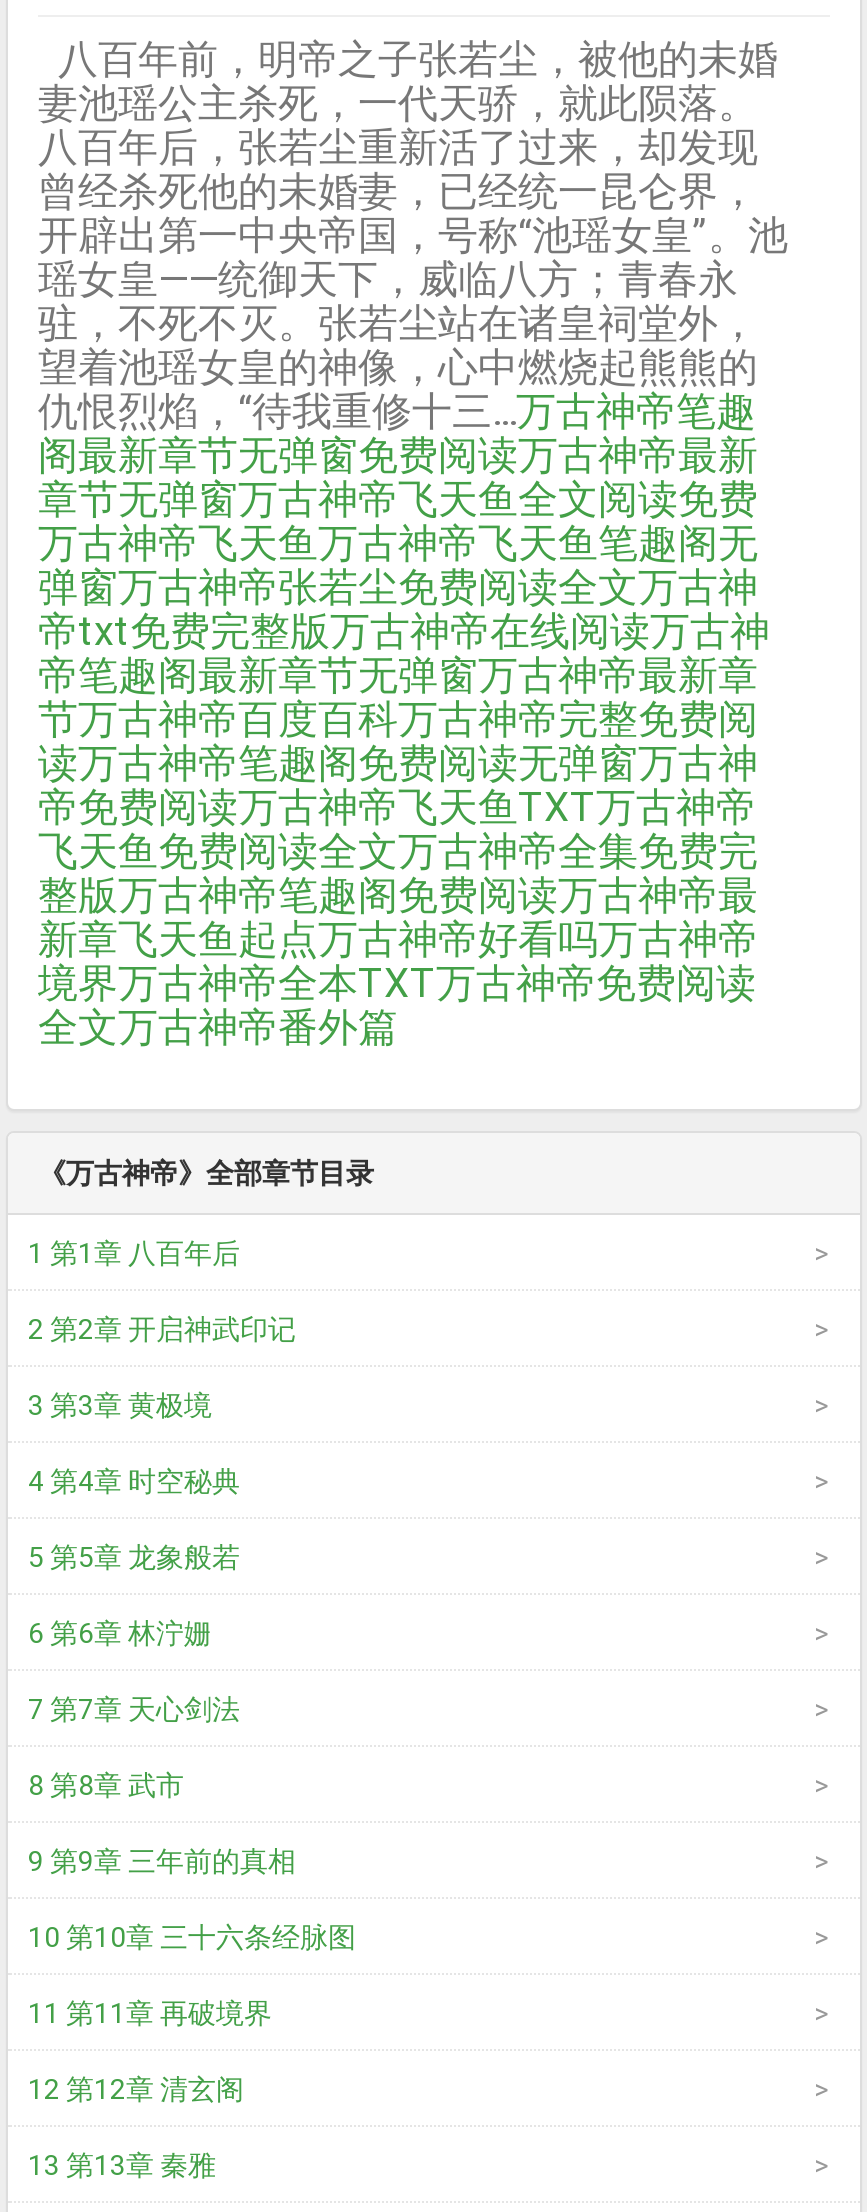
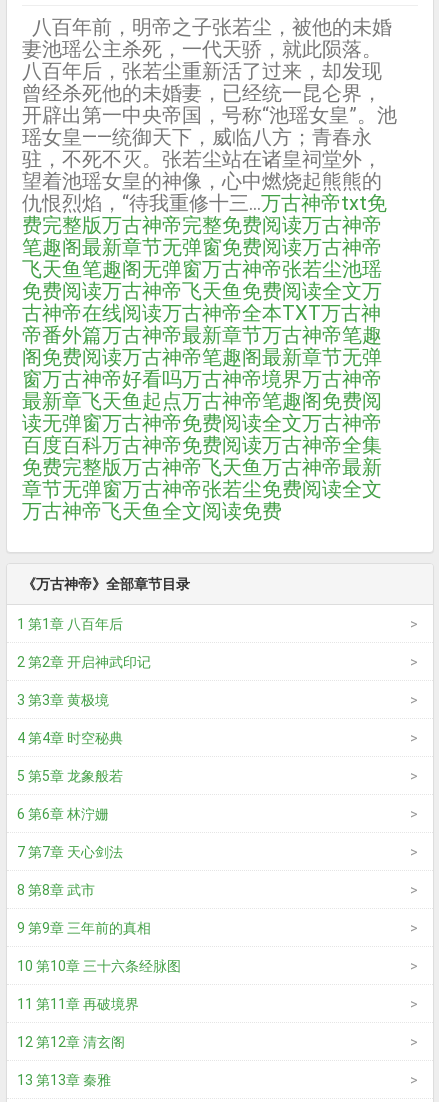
- 仇恨烈焰，“待我重修十三...万古神帝笔趣
- 阁最新章节无弹窗免费阅读万古神帝最新
- 章节无弹窗万古神帝飞天鱼全文阅读免费
- 万古神帝飞天鱼万古神帝飞天鱼笔趣阁无
- 弹窗万古神帝张若尘免费阅读全文万古神
- 帝txt免费完整版万古神帝在线阅读万古神
- 帝笔趣阁最新章节无弹窗万古神帝最新章
- 节万古神帝百度百科万古神帝完整免费阅
- 读万古神帝笔趣阁免费阅读无弹窗万古神
- 帝免费阅读万古神帝飞天鱼TXT万古神帝
- 飞天鱼免费阅读全文万古神帝全集免费完
- 整版万古神帝笔趣阁免费阅读万古神帝最
- 新章飞天鱼起点万古神帝好看吗万古神帝
- 境界万古神帝全本TXT万古神帝免费阅读
- 全文万古神帝番外篇
+ 仇恨烈焰，“待我重修十三...万古神帝txt免
+ 费完整版万古神帝完整免费阅读万古神帝
+ 笔趣阁最新章节无弹窗免费阅读万古神帝
+ 飞天鱼笔趣阁无弹窗万古神帝张若尘池瑶
+ 免费阅读万古神帝飞天鱼免费阅读全文万
+ 古神帝在线阅读万古神帝全本TXT万古神
+ 帝番外篇万古神帝最新章节万古神帝笔趣
+ 阁免费阅读万古神帝笔趣阁最新章节无弹
+ 窗万古神帝好看吗万古神帝境界万古神帝
+ 最新章飞天鱼起点万古神帝笔趣阁免费阅
+ 读无弹窗万古神帝免费阅读全文万古神帝
+ 百度百科万古神帝免费阅读万古神帝全集
+ 免费完整版万古神帝飞天鱼万古神帝最新
+ 章节无弹窗万古神帝张若尘免费阅读全文
+ 万古神帝飞天鱼全文阅读免费
